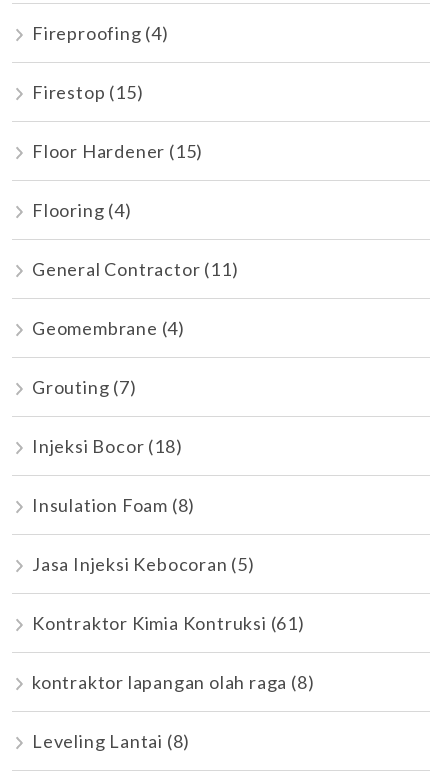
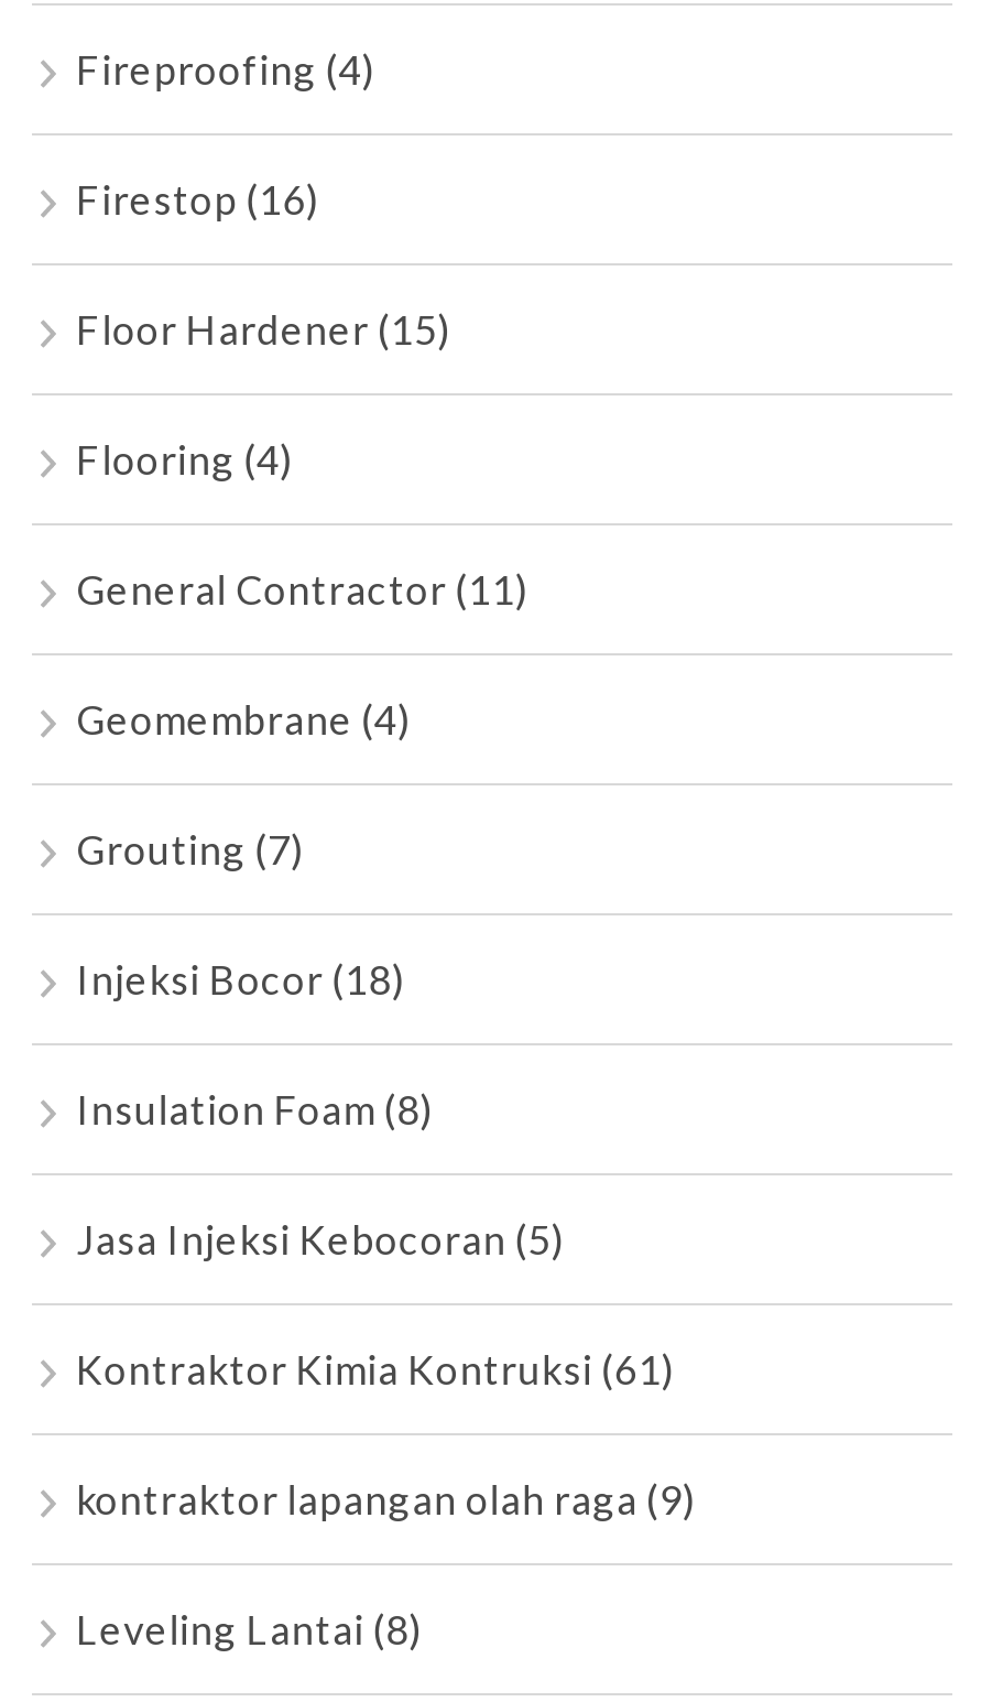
- Firestop (15)
+ Firestop (16)

- kontraktor lapangan olah raga (8)
+ kontraktor lapangan olah raga (9)
